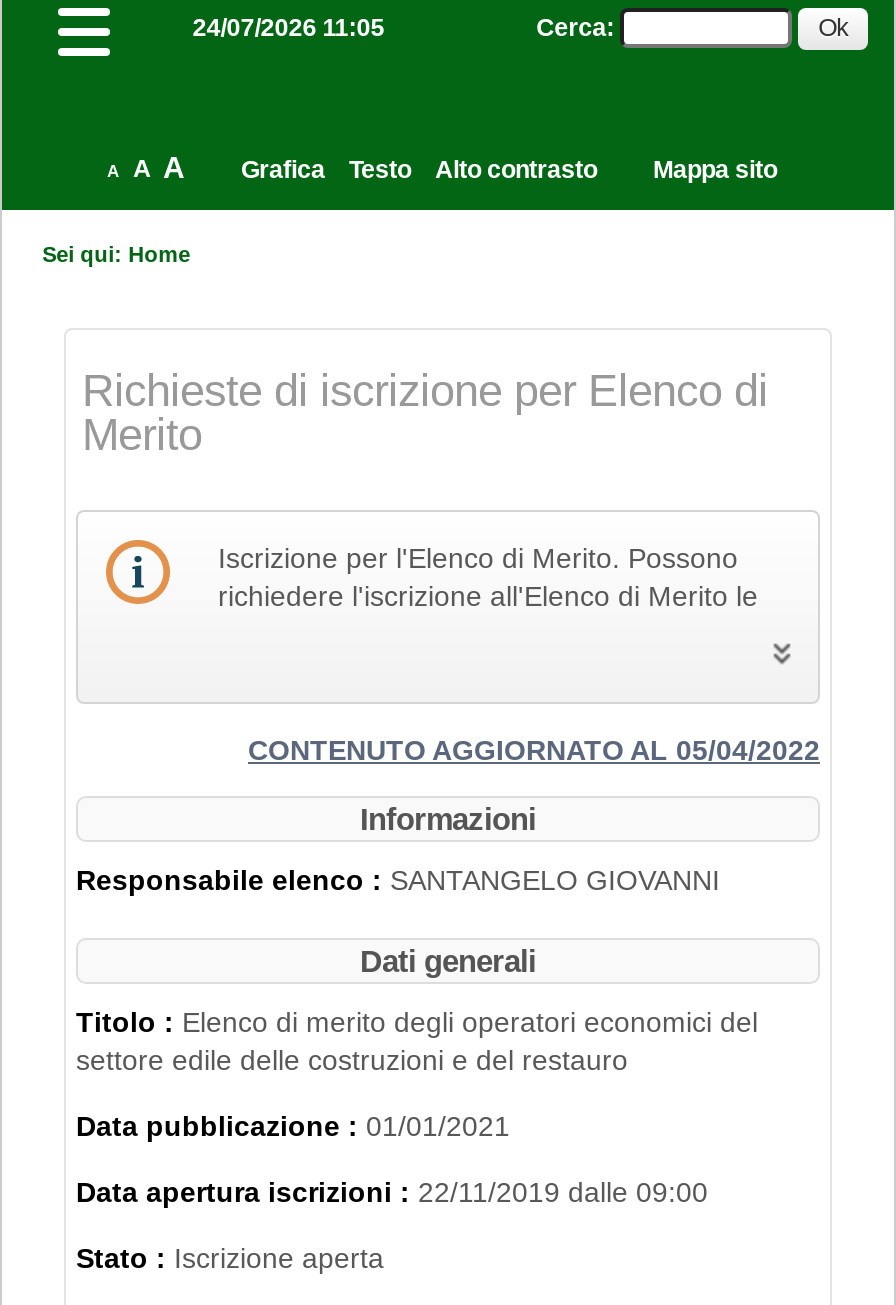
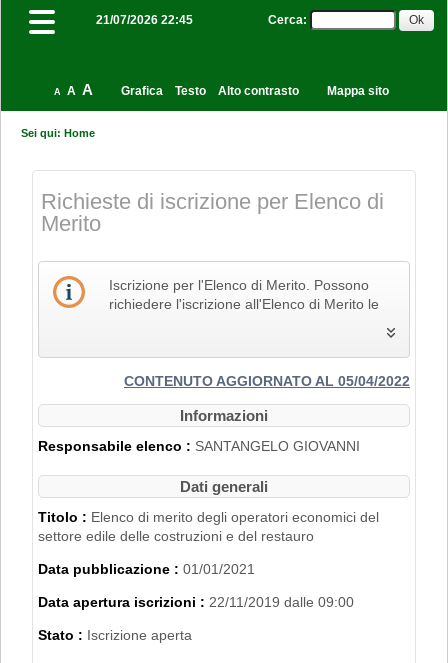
- 24/07/2026 11:05
+ 21/07/2026 22:45
